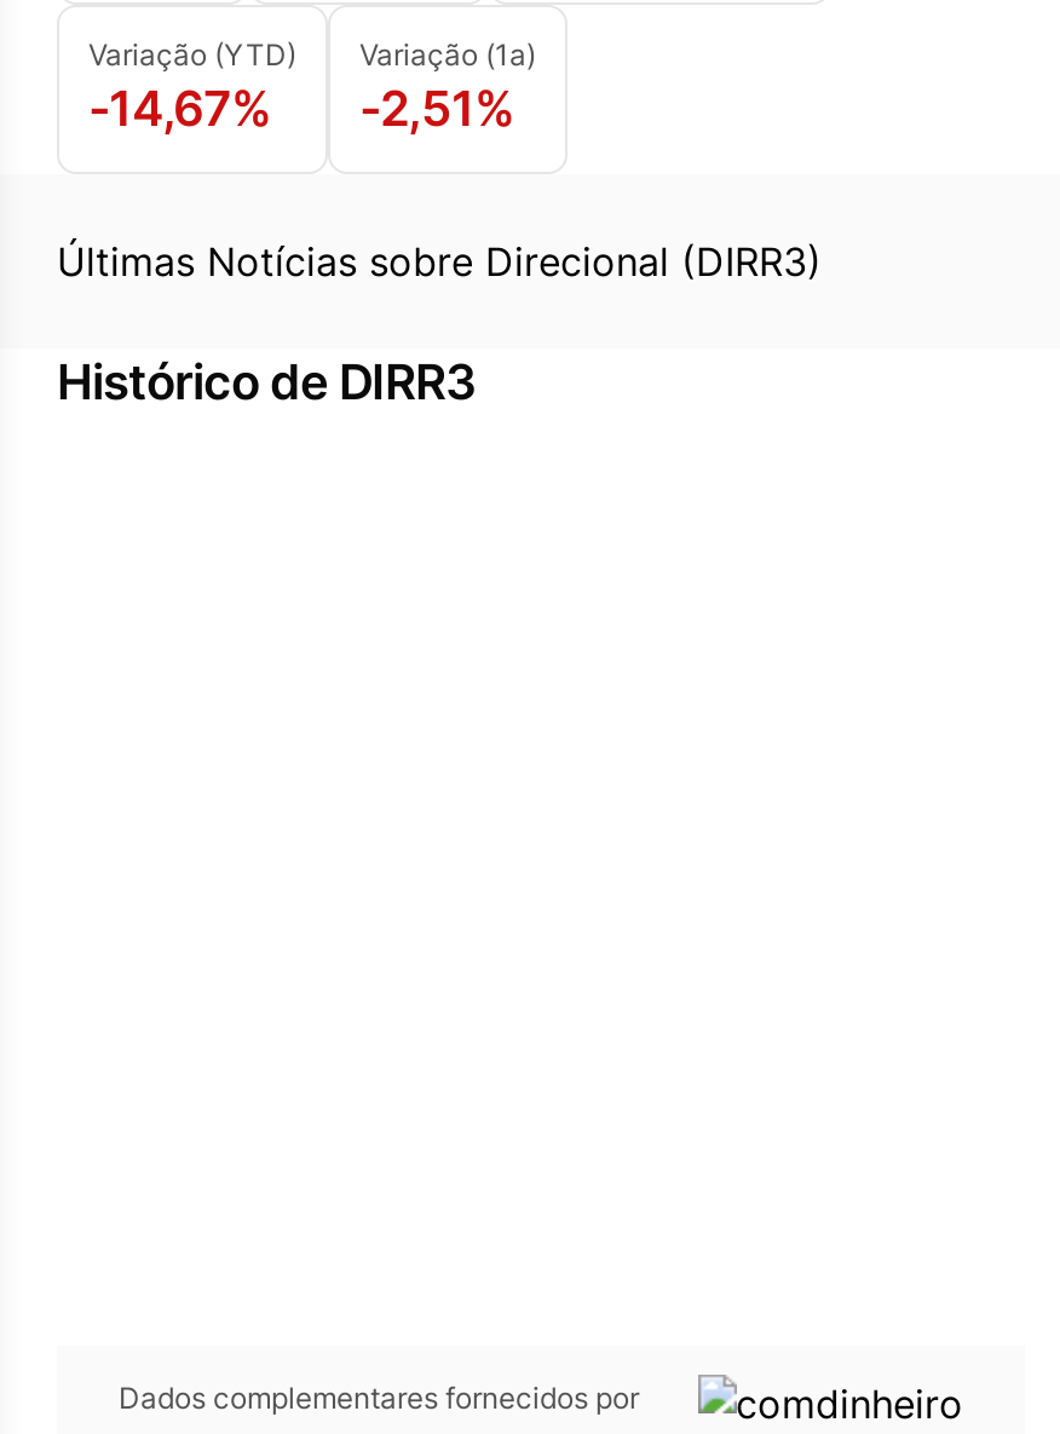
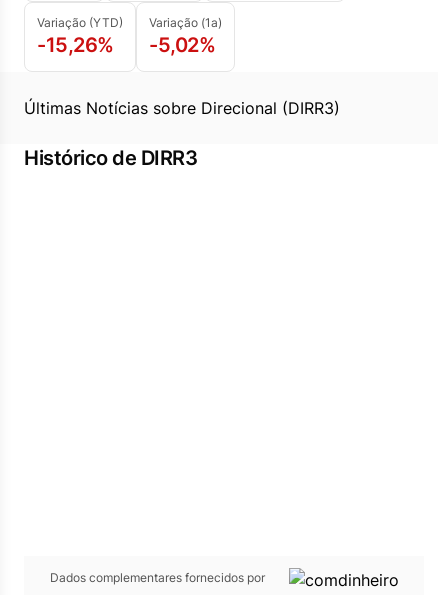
- -14,67%
+ -15,26%

- -2,51%
+ -5,02%
